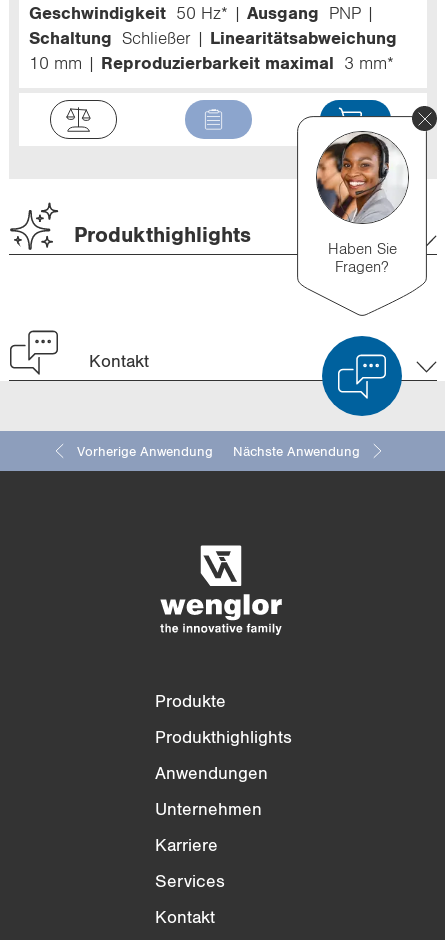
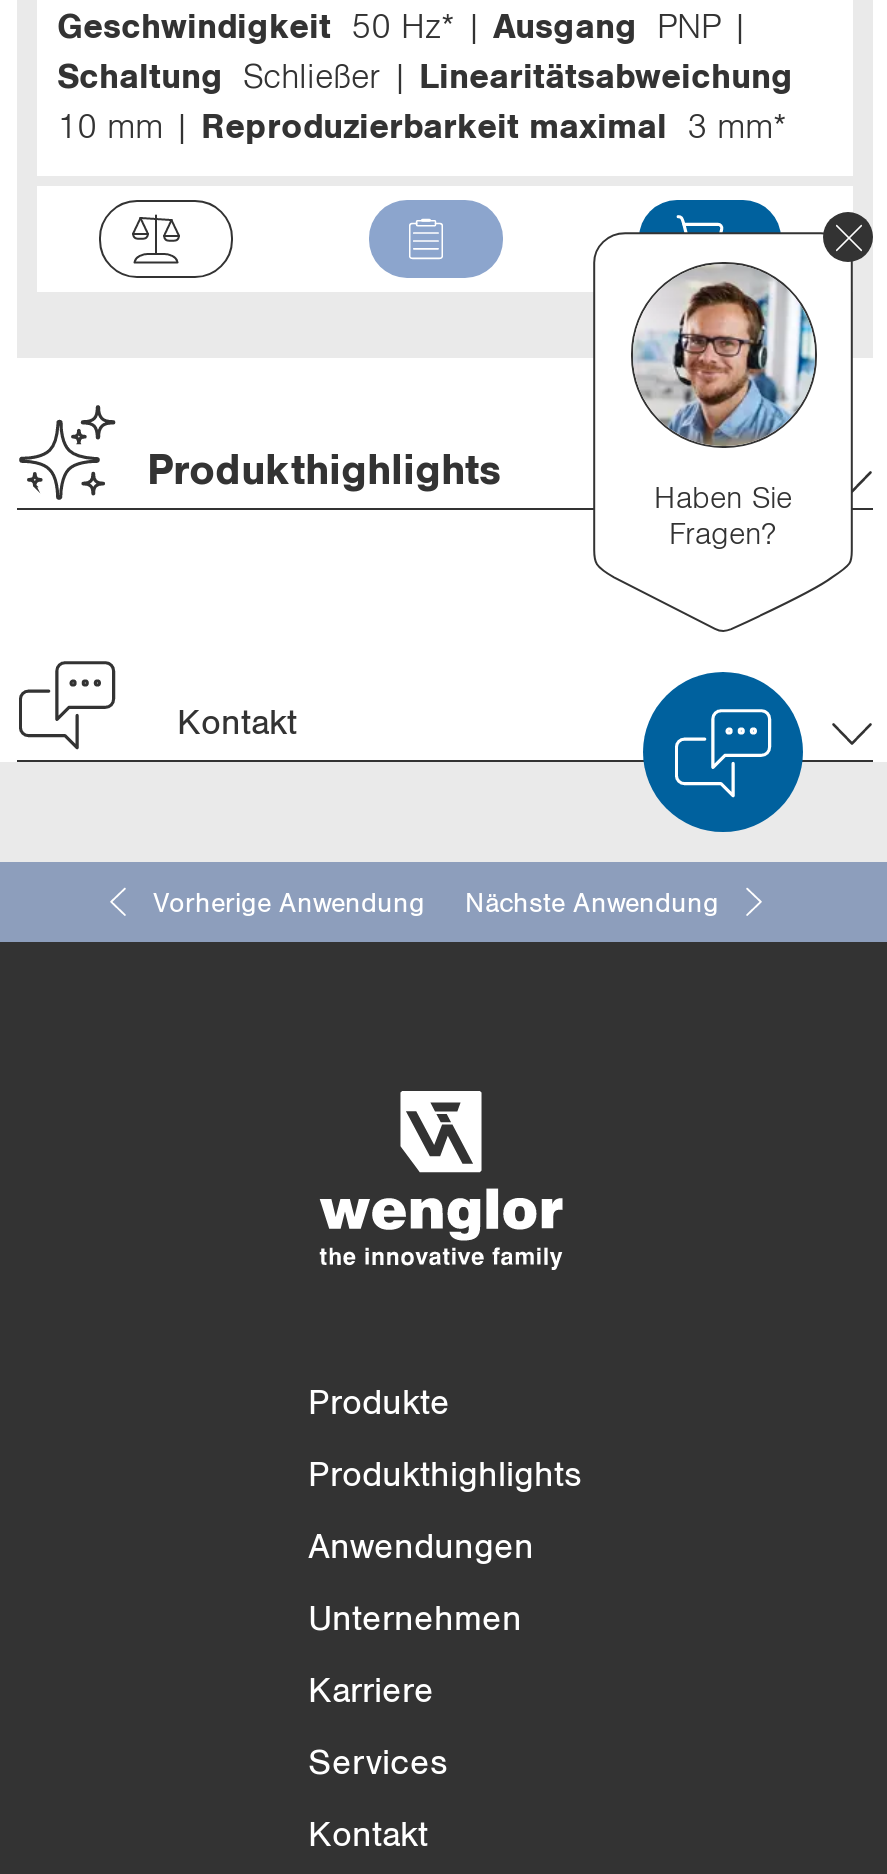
- [image]
+ [image]
